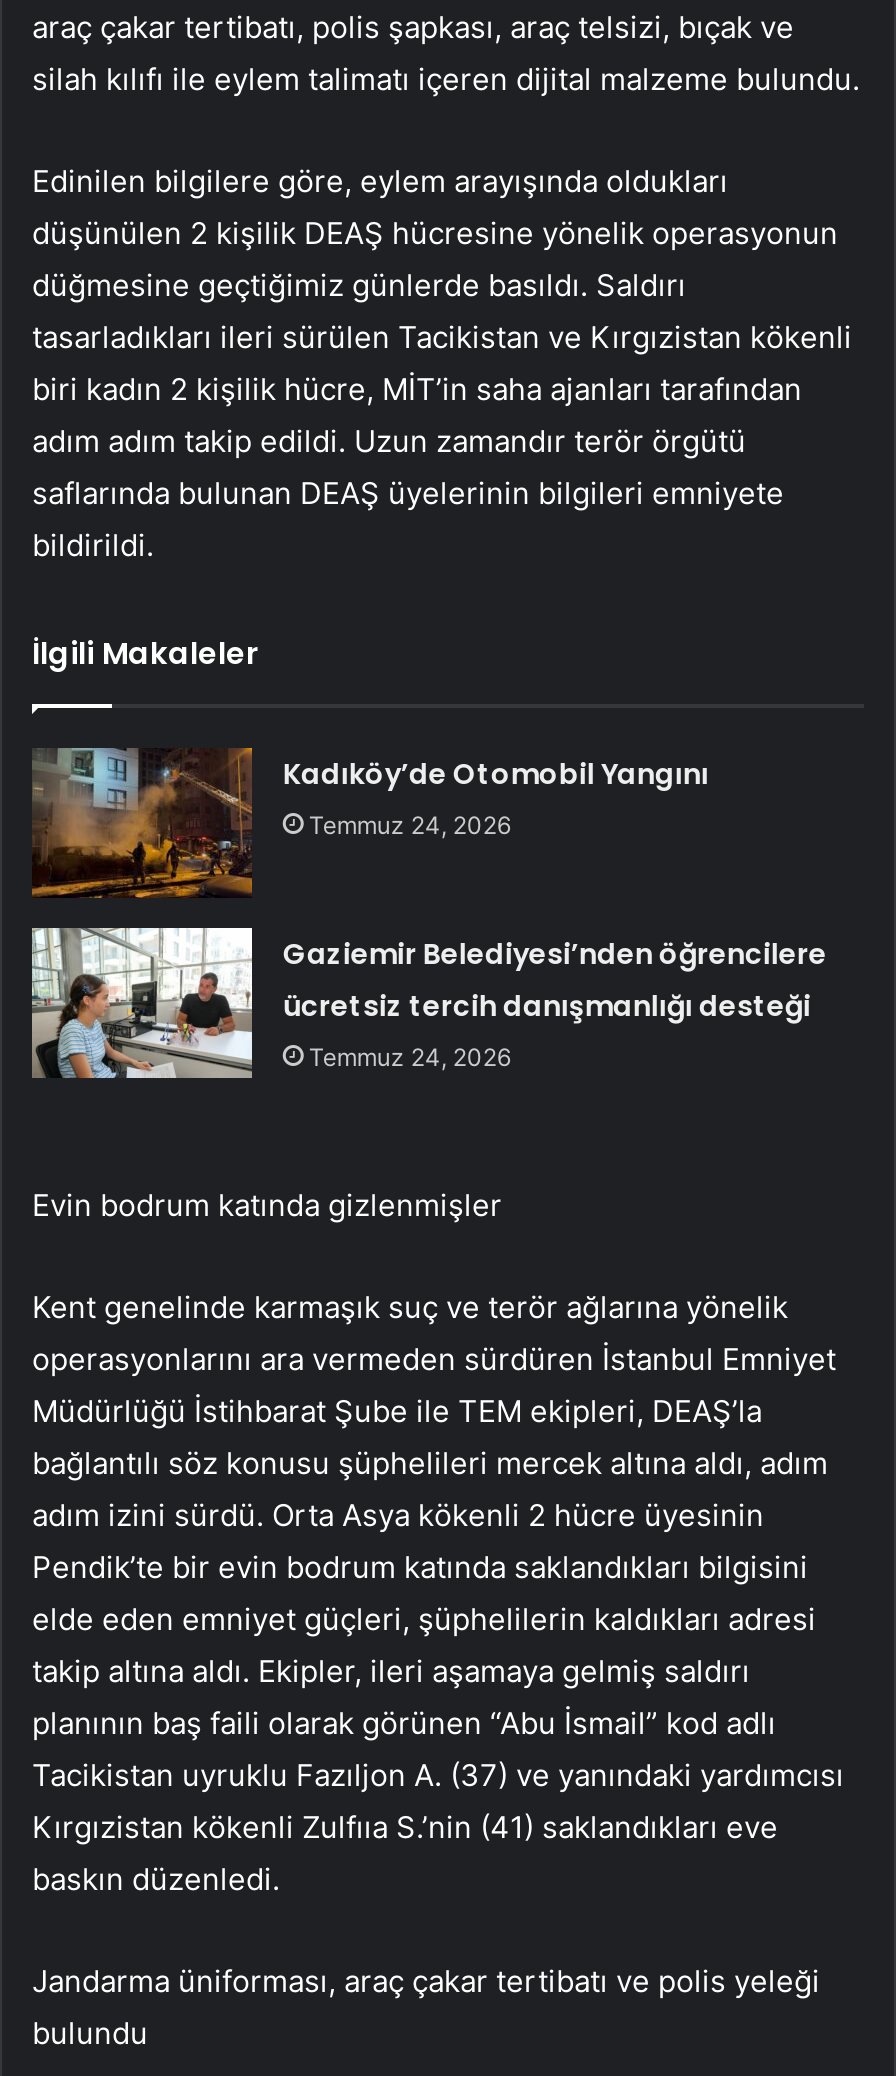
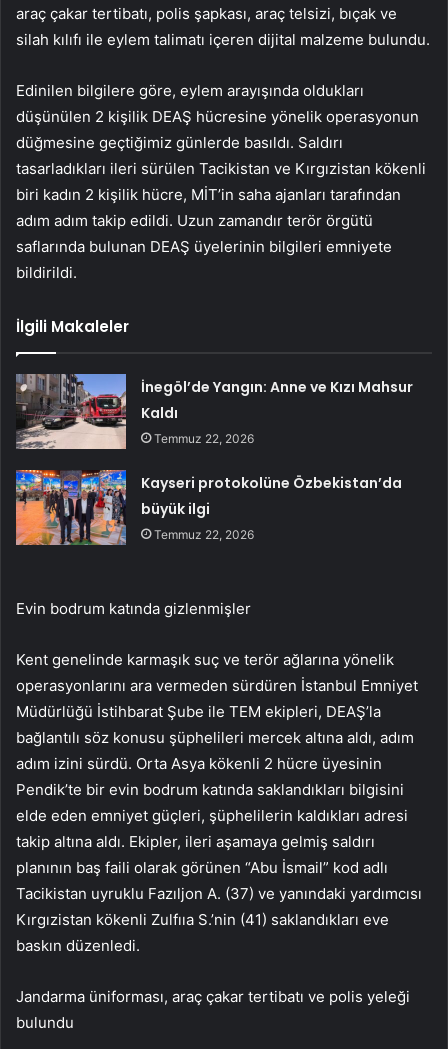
- [image]
- Kadıköy’de Otomobil Yangını
- Temmuz 24, 2026
+ [image]
+ İnegöl’de Yangın: Anne ve Kızı Mahsur
+ Kaldı
+ Temmuz 22, 2026

- [image]
- Gaziemir Belediyesi’nden öğrencilere
- ücretsiz tercih danışmanlığı desteği
- Temmuz 24, 2026
+ [image]
+ Kayseri protokolüne Özbekistan’da
+ büyük ilgi
+ Temmuz 22, 2026
